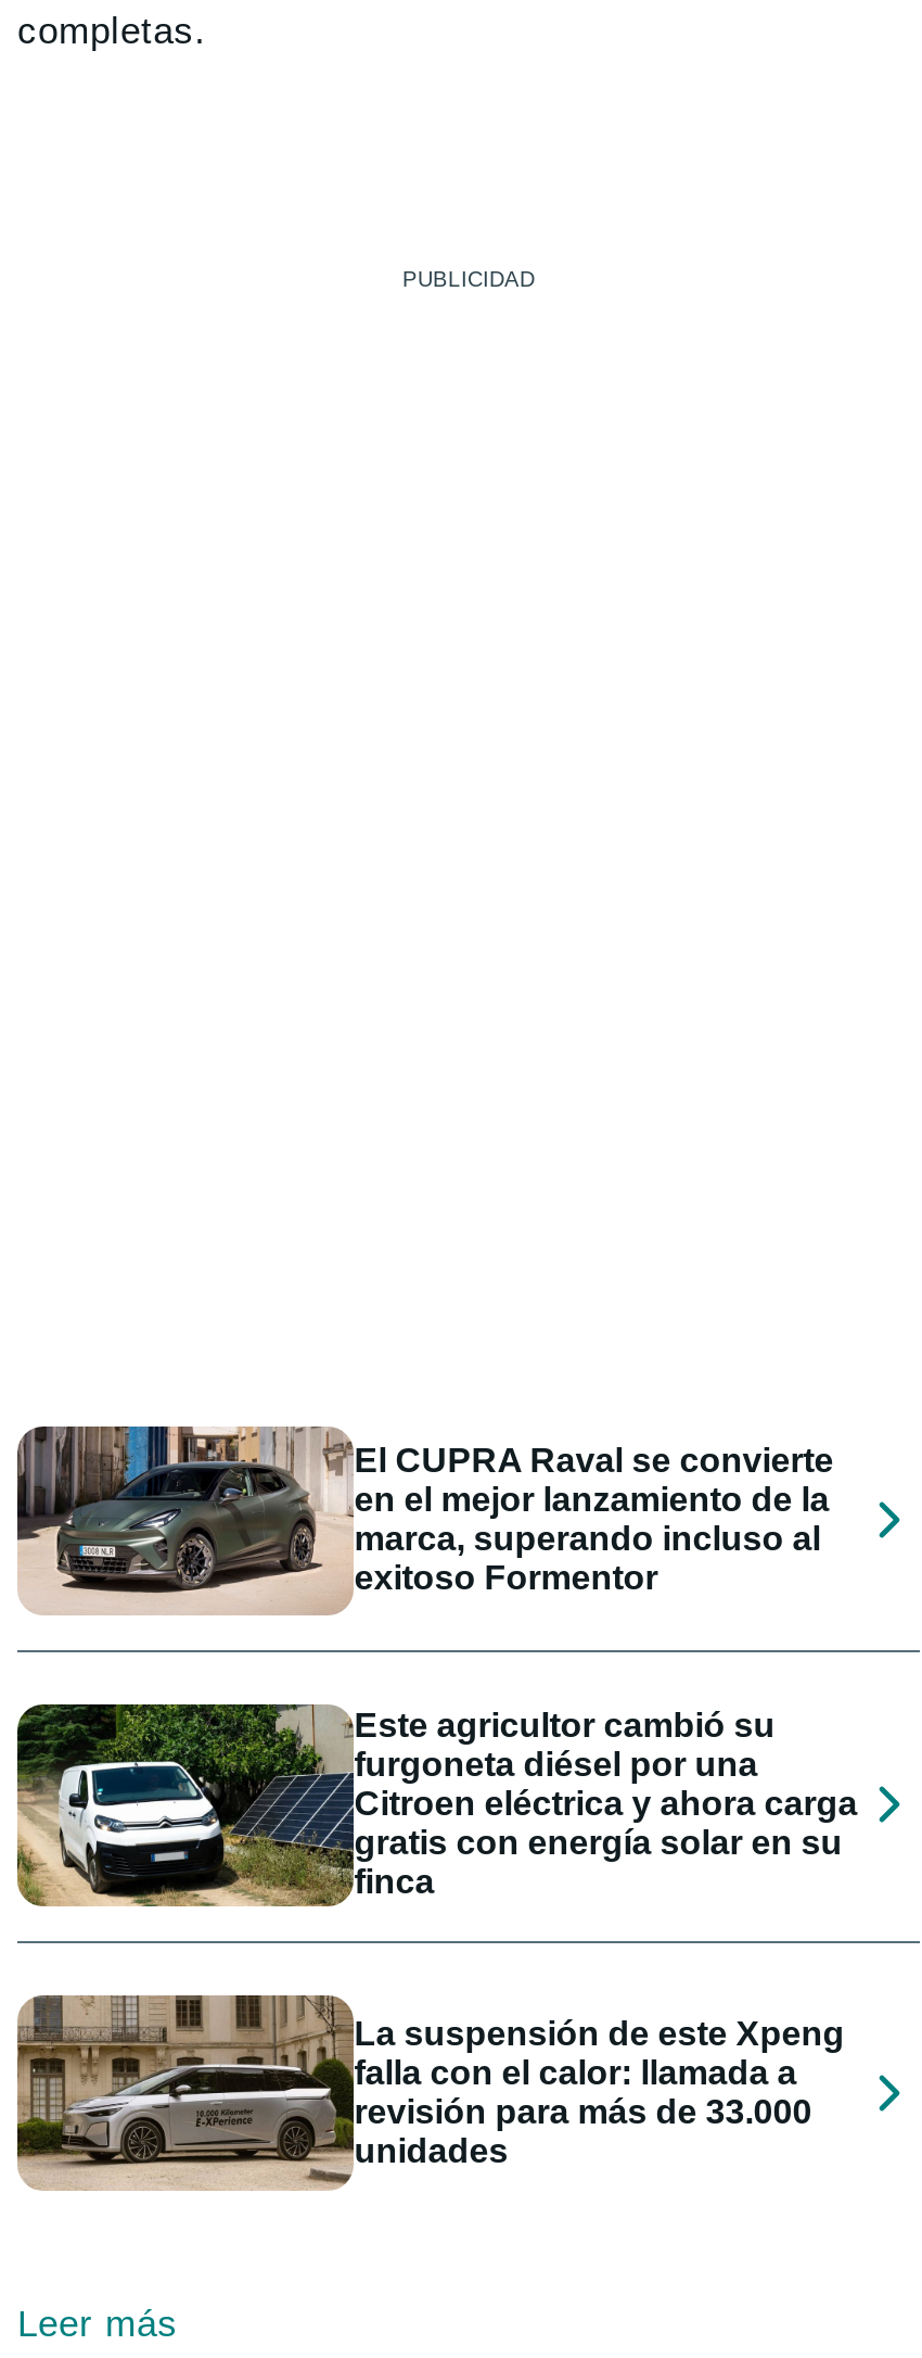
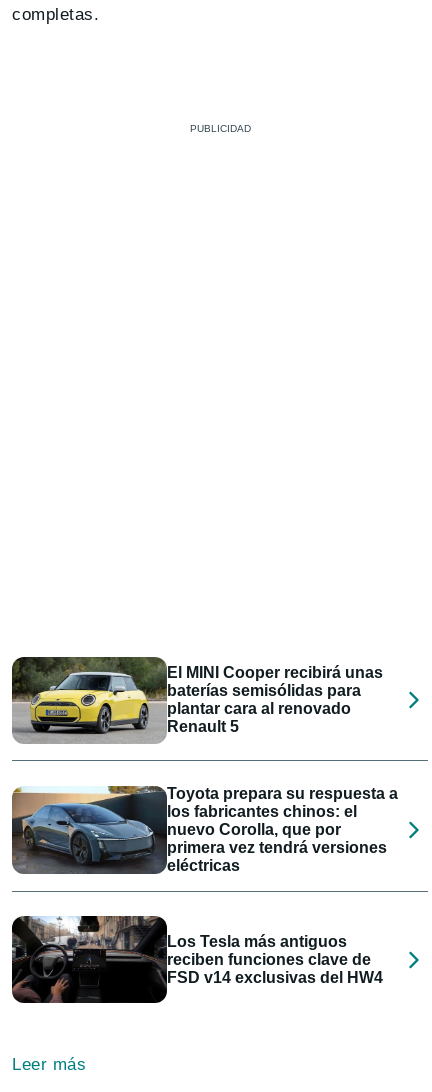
- [image]
- El CUPRA Raval se convierte
- en el mejor lanzamiento de la
- marca, superando incluso al
- exitoso Formentor
+ [image]
+ El MINI Cooper recibirá unas
+ baterías semisólidas para
+ plantar cara al renovado
+ Renault 5

- [image]
- Este agricultor cambió su
- furgoneta diésel por una
- Citroen eléctrica y ahora carga
- gratis con energía solar en su
- finca
+ [image]
+ Toyota prepara su respuesta a
+ los fabricantes chinos: el
+ nuevo Corolla, que por
+ primera vez tendrá versiones
+ eléctricas

- [image]
- La suspensión de este Xpeng
- falla con el calor: llamada a
- revisión para más de 33.000
- unidades
+ [image]
+ Los Tesla más antiguos
+ reciben funciones clave de
+ FSD v14 exclusivas del HW4
